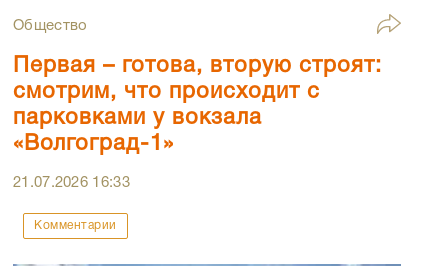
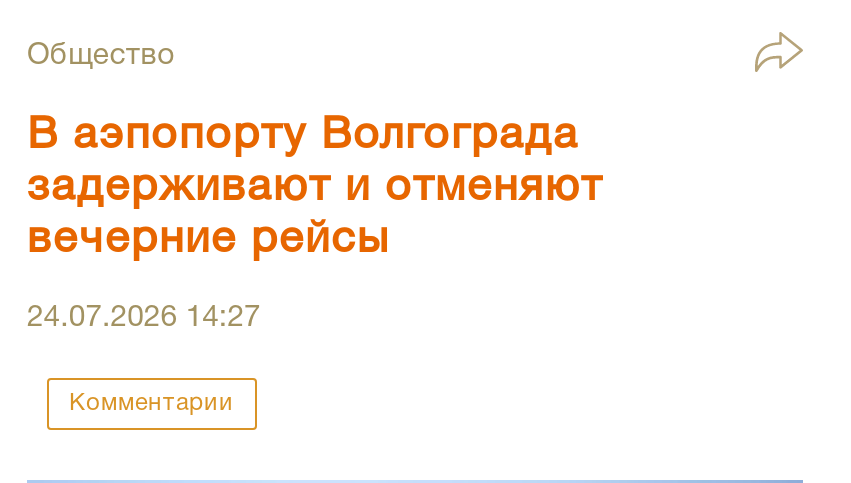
- Первая – готова, вторую строят:
- смотрим, что происходит с
- парковками у вокзала
- «Волгоград-1»
+ В аэпопорту Волгограда
+ задерживают и отменяют
+ вечерние рейсы

- 21.07.2026 16:33
+ 24.07.2026 14:27
